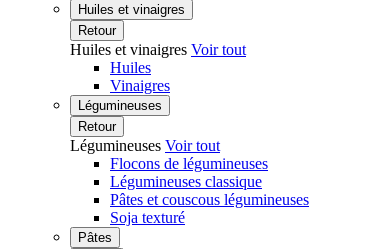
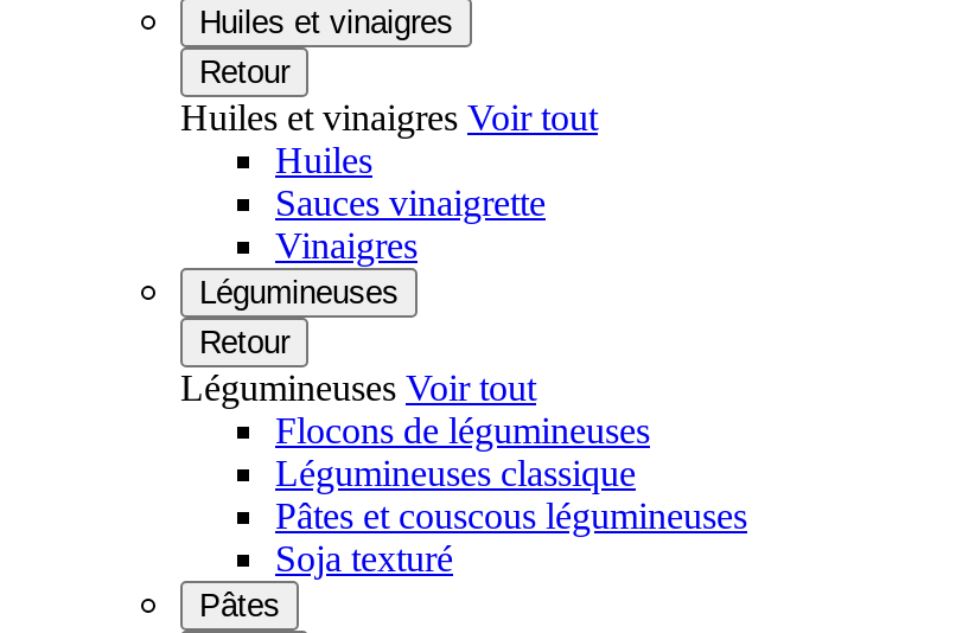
+ Sauces vinaigrette
